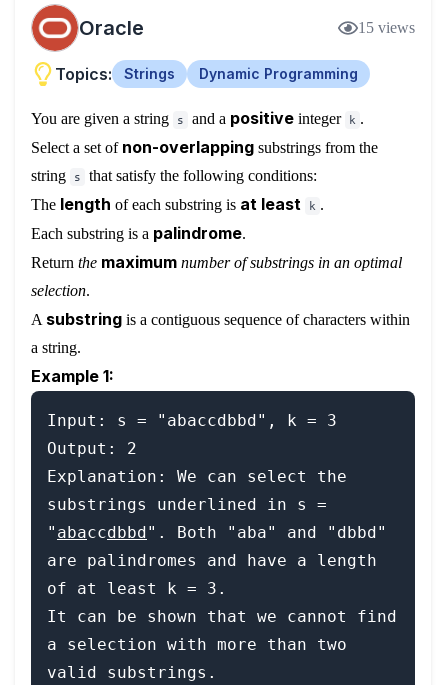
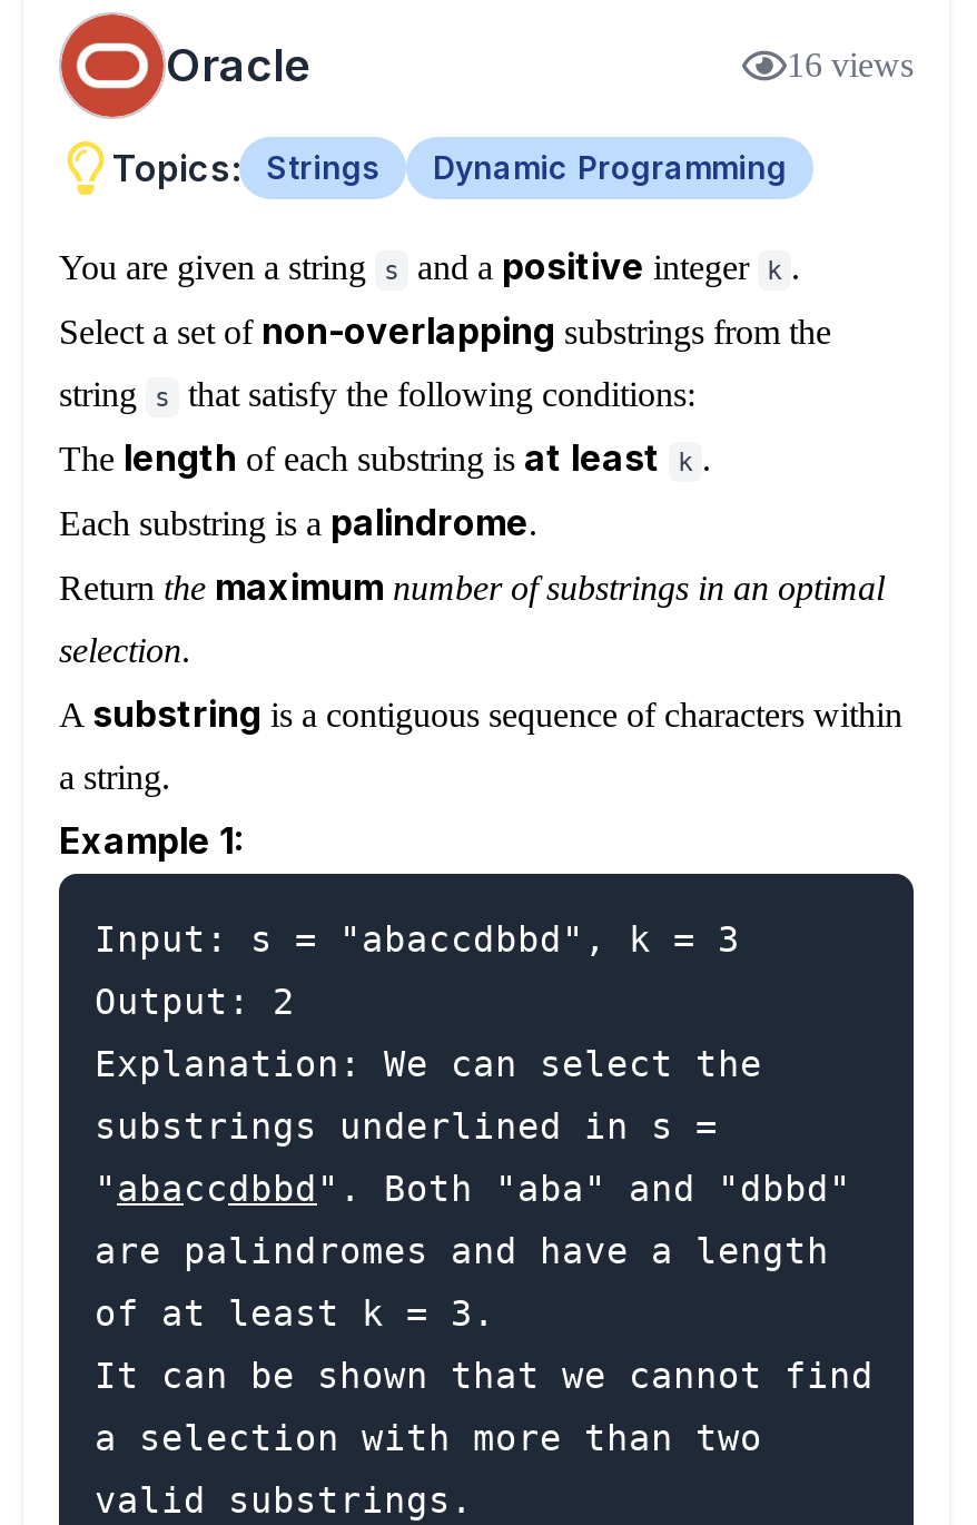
- 15 views
+ 16 views
